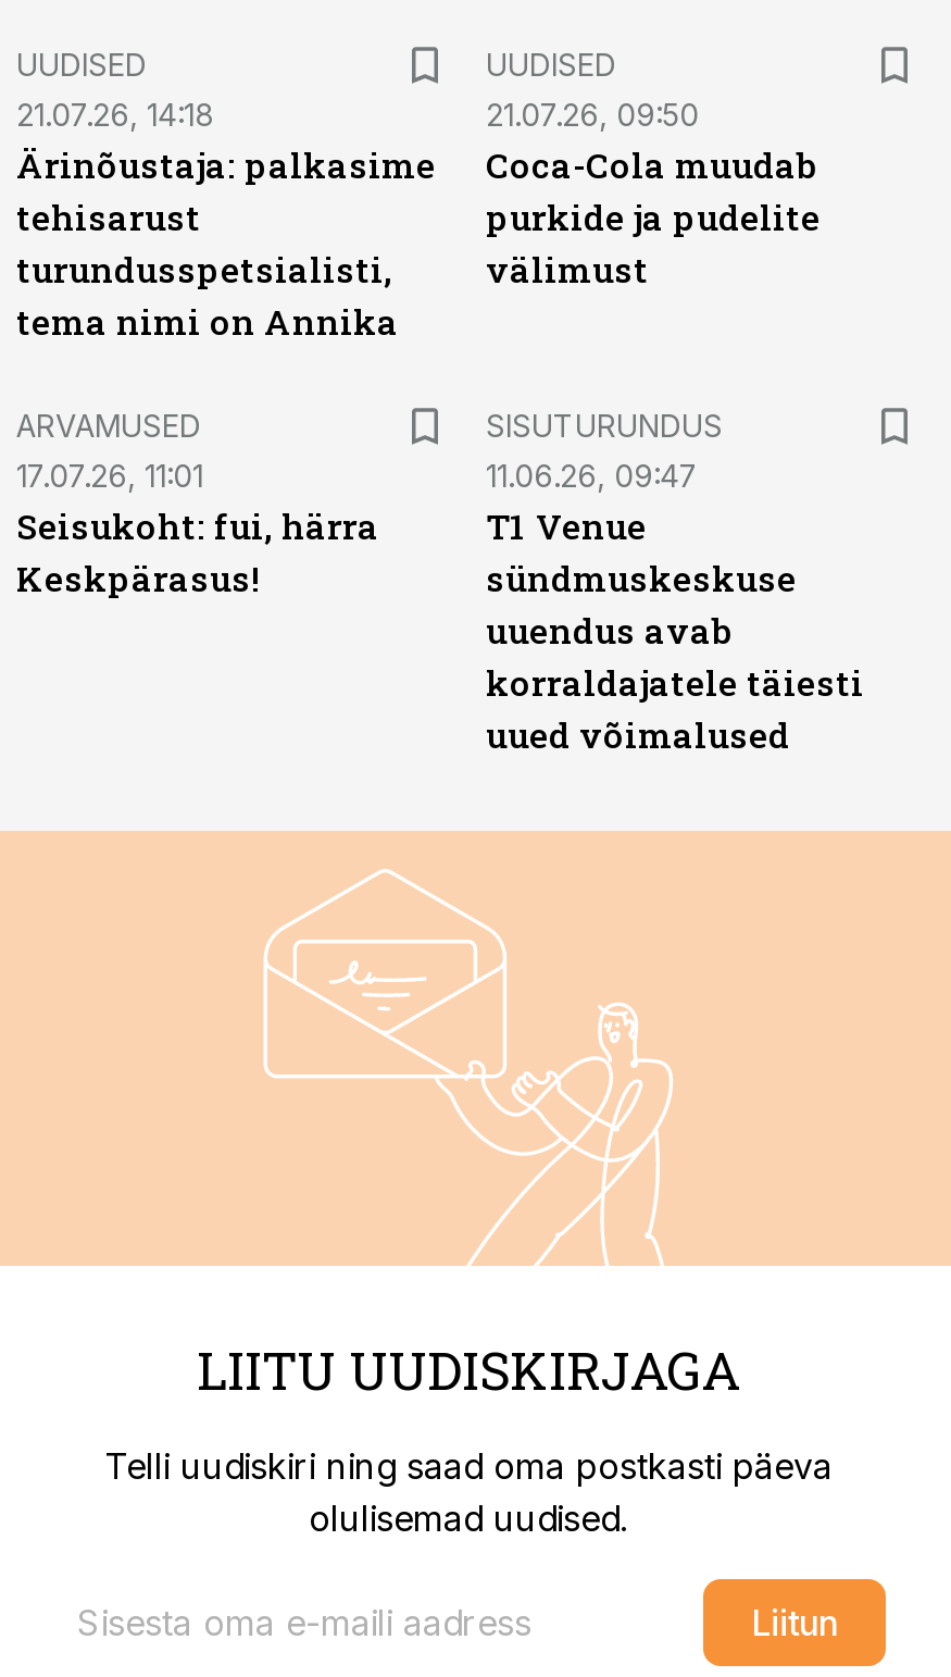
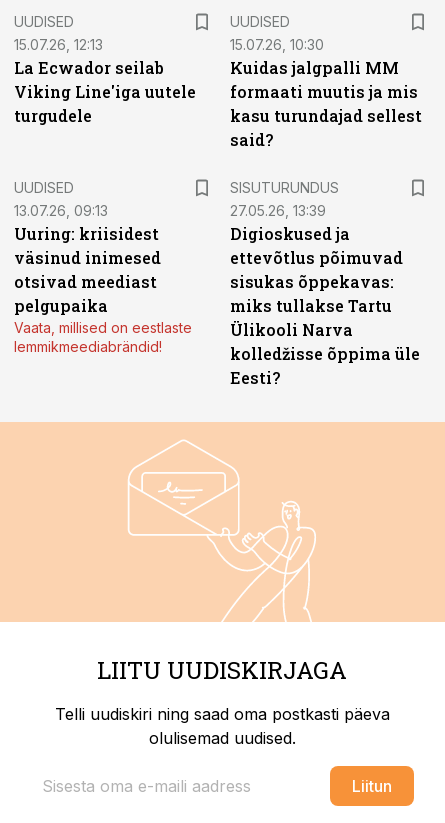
- 21.07.26, 14:18
- Ärinõustaja: palkasime
- tehisarust
- turundusspetsialisti,
- tema nimi on Annika
+ 15.07.26, 12:13
+ La Ecwador seilab
+ Viking Line'iga uutele
+ turgudele

- 21.07.26, 09:50
- Coca-Cola muudab
- purkide ja pudelite
- välimust
+ 15.07.26, 10:30
+ Kuidas jalgpalli MM
+ formaati muutis ja mis
+ kasu turundajad sellest
+ said?

- ARVAMUSED
- 17.07.26, 11:01
- Seisukoht: fui, härra
- Keskpärasus!
+ UUDISED
+ 13.07.26, 09:13
+ Uuring: kriisidest
+ väsinud inimesed
+ otsivad meediast
+ pelgupaika
+ Vaata, millised on eestlaste
+ lemmikmeediabrändid!

- 11.06.26, 09:47
- T1 Venue
- sündmuskeskuse
- uuendus avab
- korraldajatele täiesti
- uued võimalused
+ 27.05.26, 13:39
+ Digioskused ja
+ ettevõtlus põimuvad
+ sisukas õppekavas:
+ miks tullakse Tartu
+ Ülikooli Narva
+ kolledžisse õppima üle
+ Eesti?
